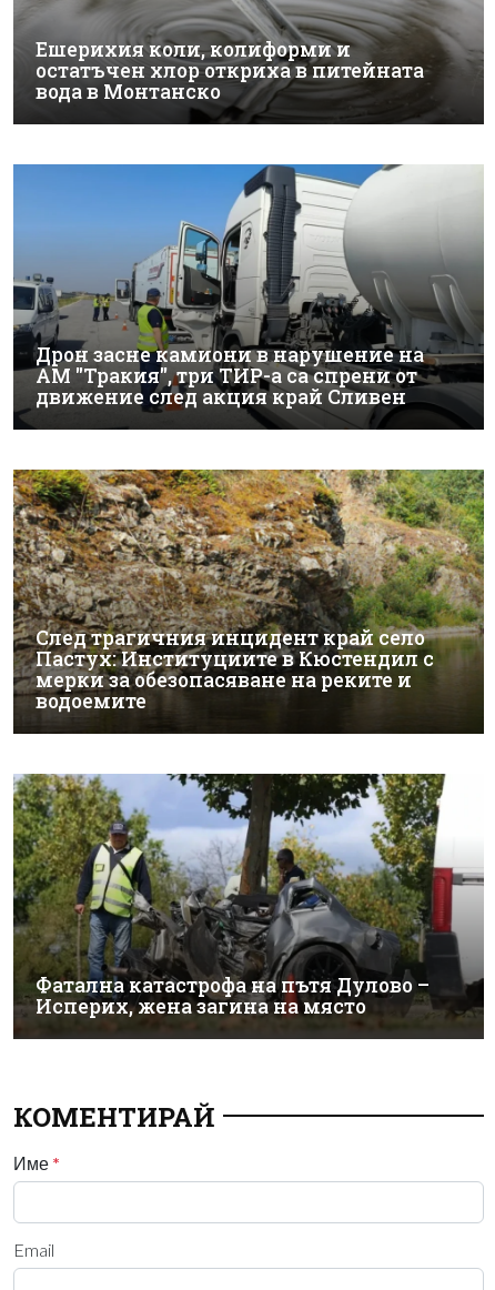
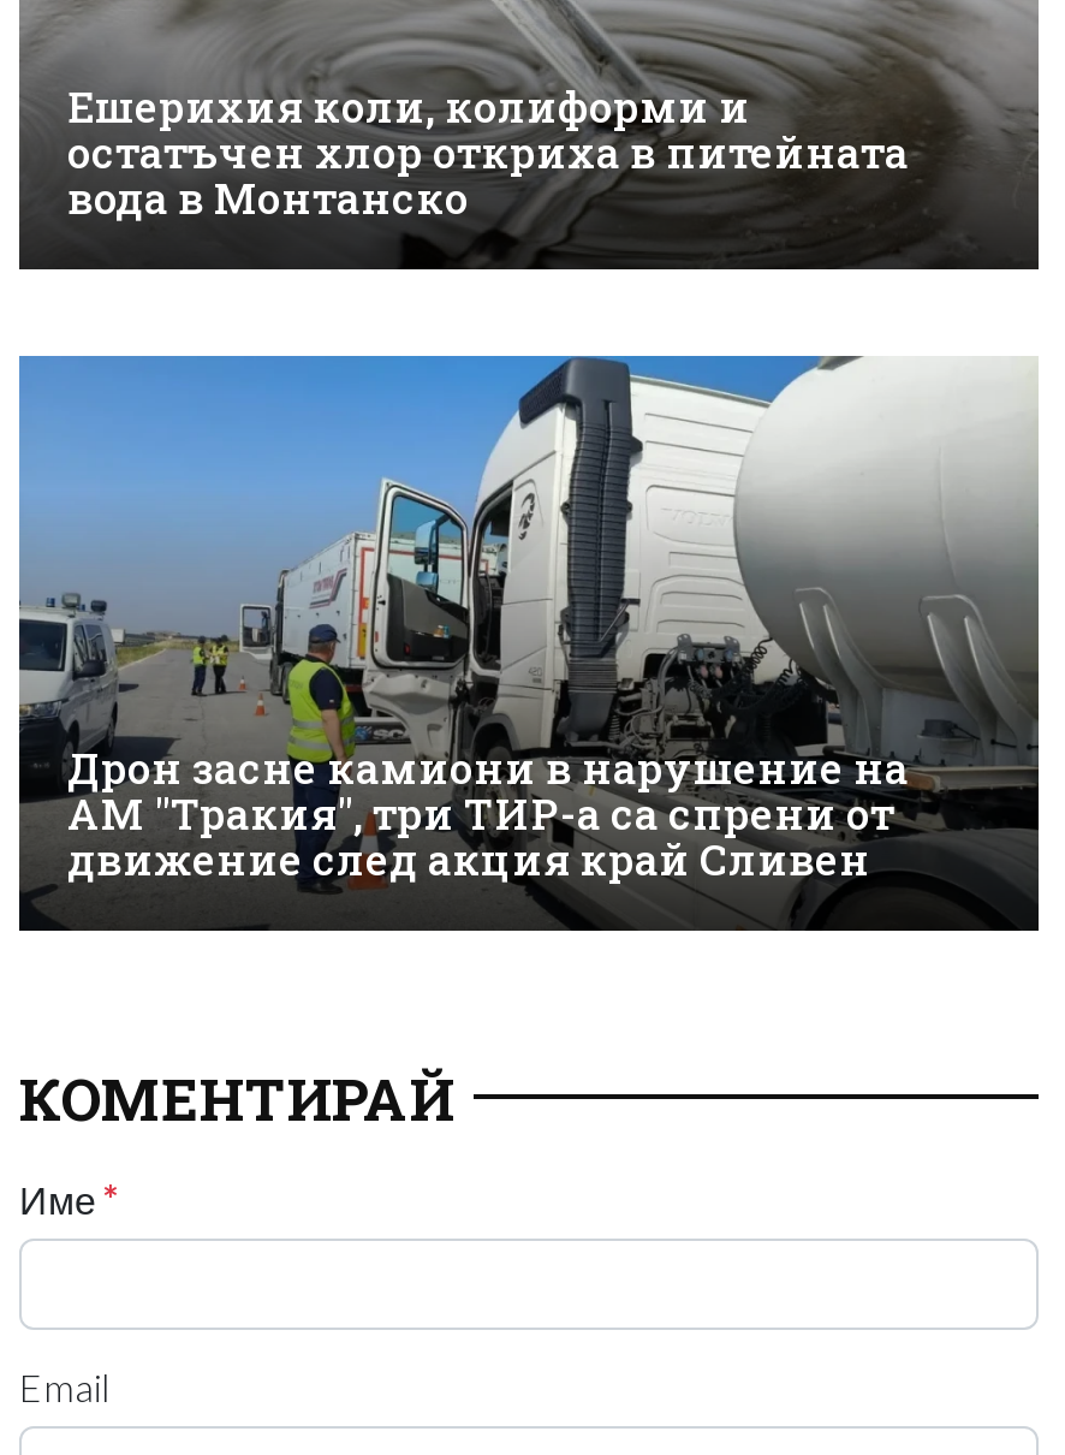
- [image]
- След трагичния инцидент край село
- Пастух: Институциите в Кюстендил с
- мерки за обезопасяване на реките и
- водоемите

- [image]
- Фатална катастрофа на пътя Дулово –
- Исперих, жена загина на място
